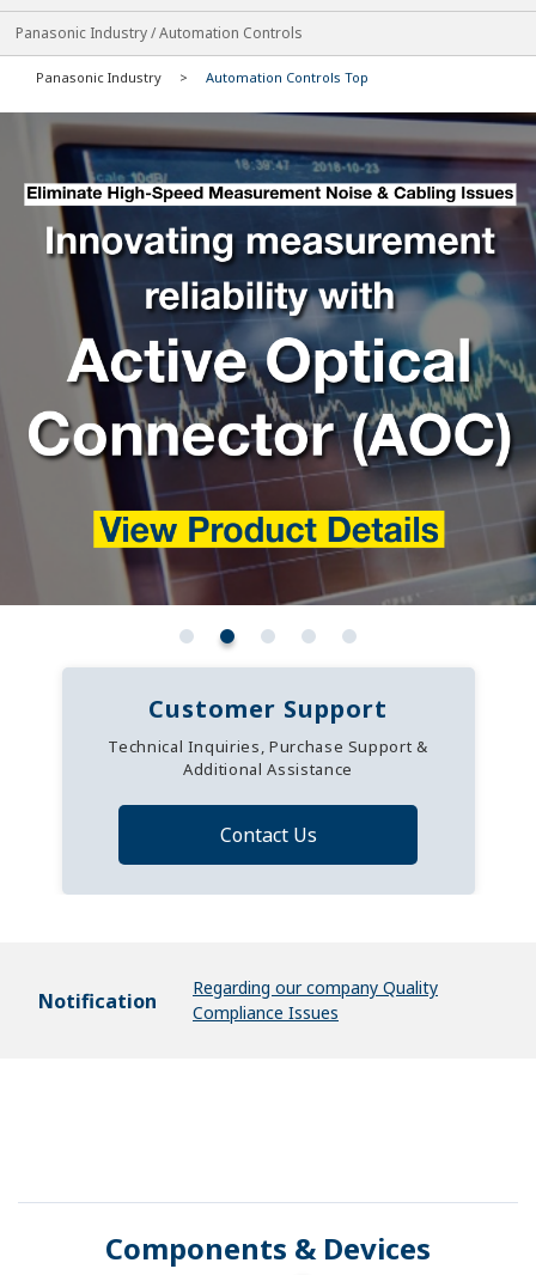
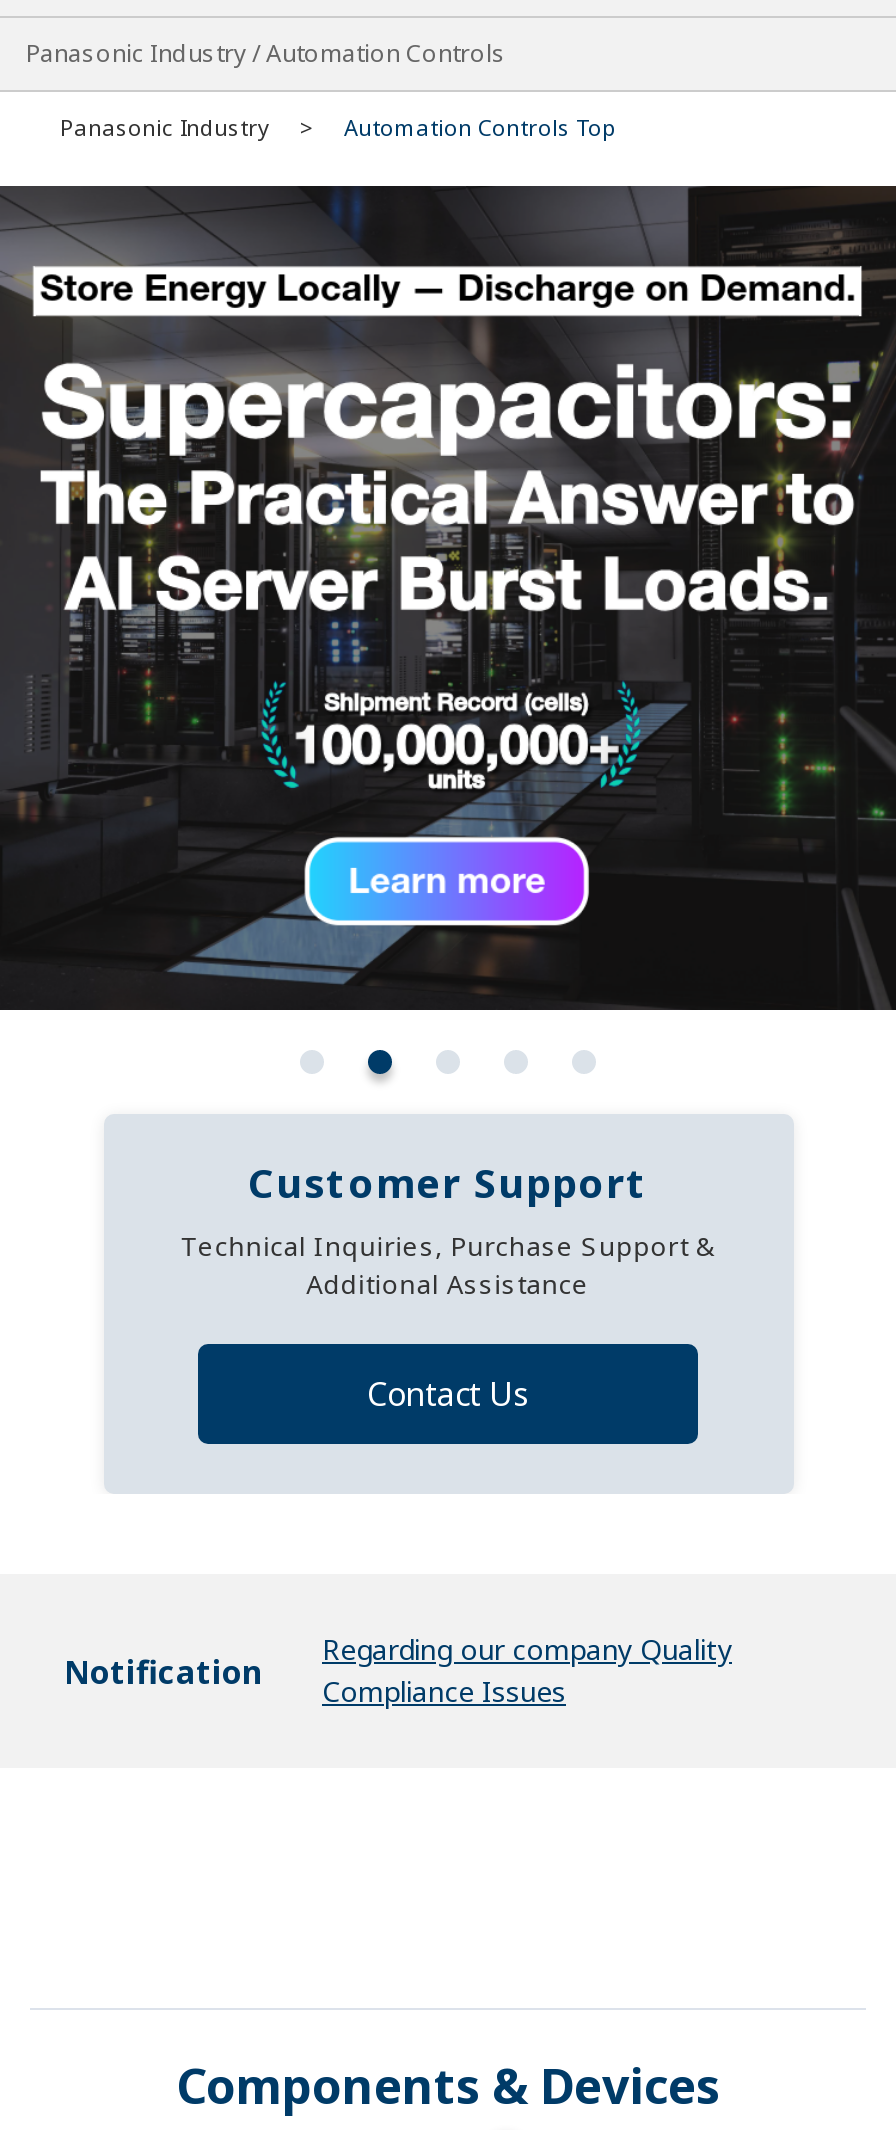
- [image]
+ [image]
